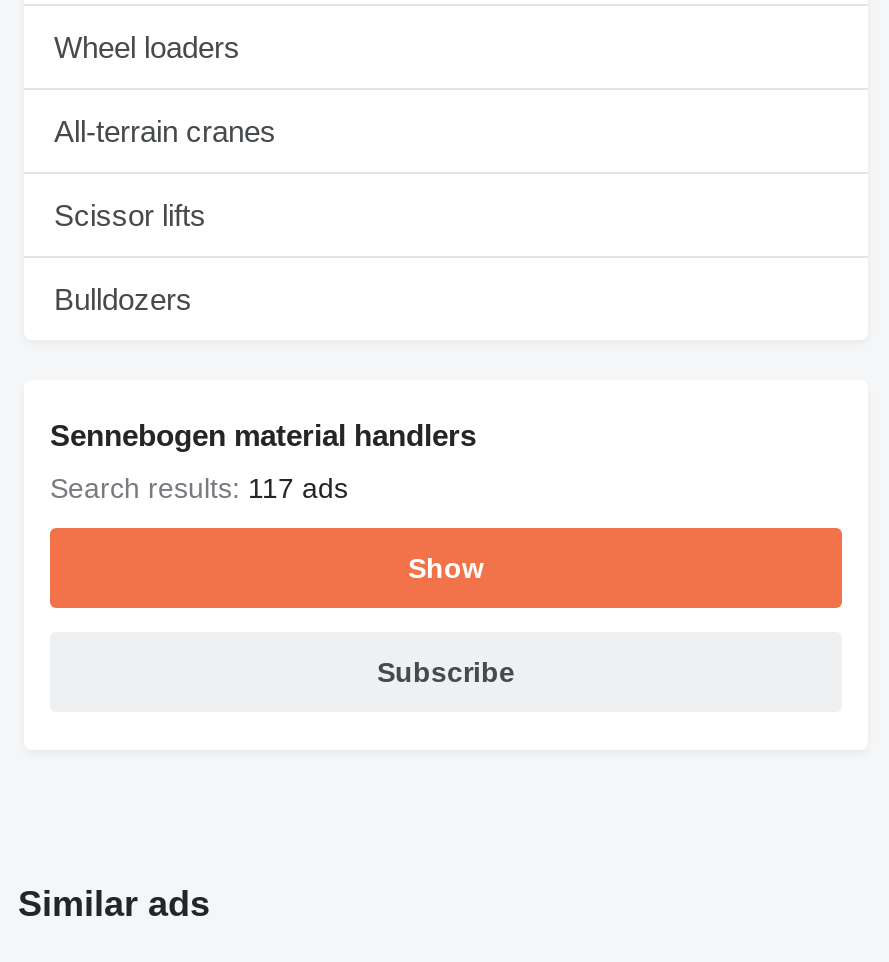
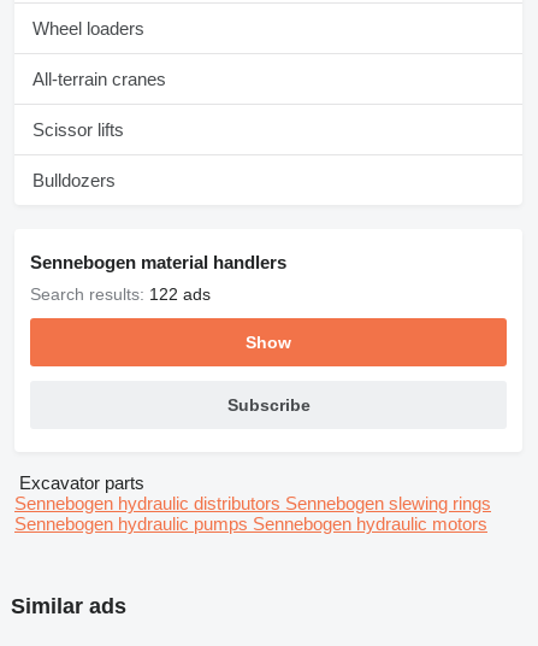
- Search results: 117 ads
+ Search results: 122 ads

+ Excavator parts
+ Sennebogen hydraulic distributors Sennebogen slewing rings
+ Sennebogen hydraulic pumps Sennebogen hydraulic motors
